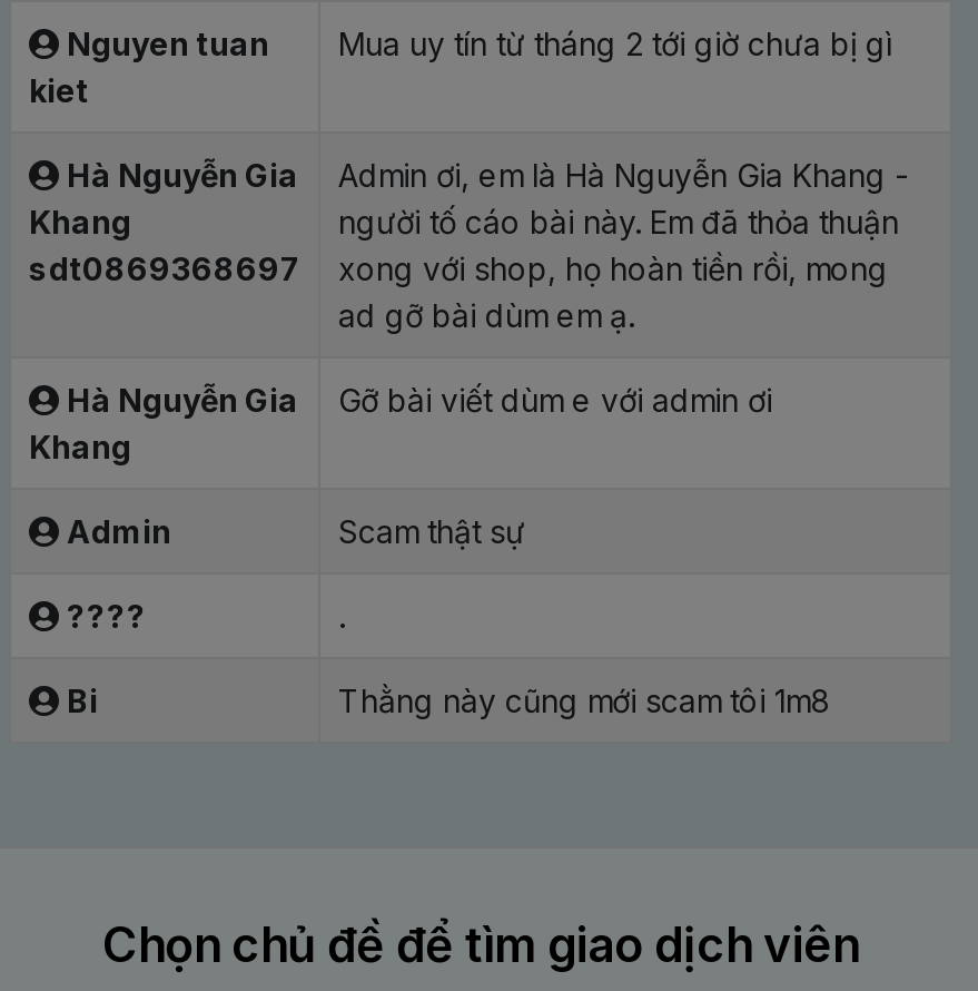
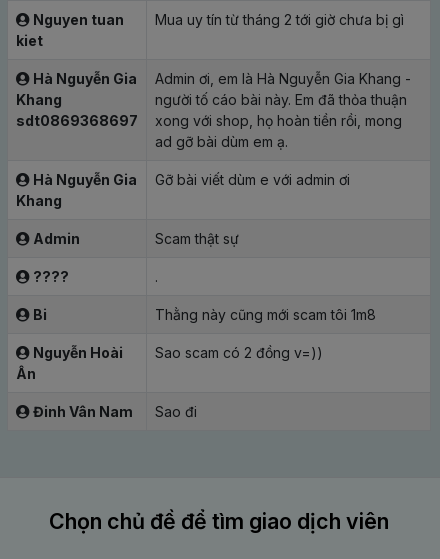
+ Nguyễn Hoài
+ Ân

+ Sao scam có 2 đồng v=))
+ Đinh Vân Nam
+ Sao đi
